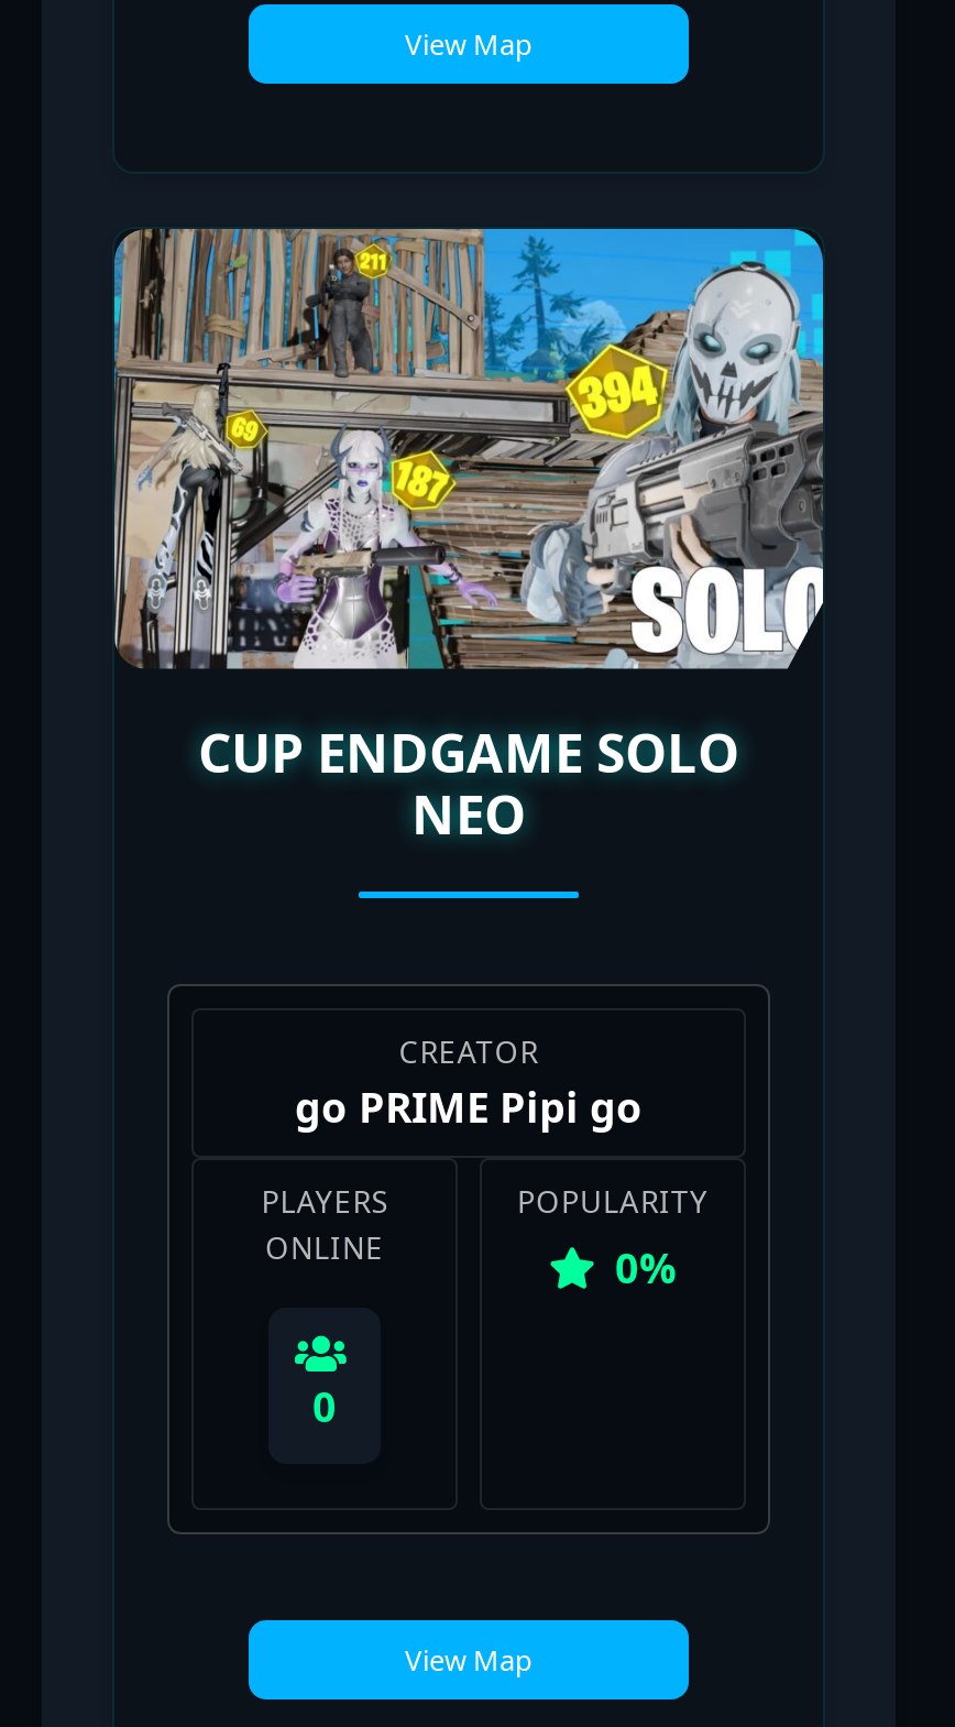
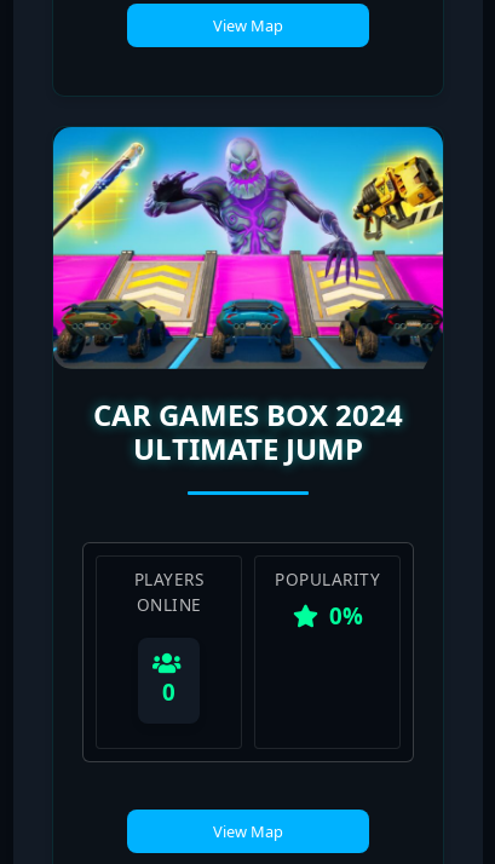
- [image]
- CUP ENDGAME SOLO
- NEO
- CREATOR
- go PRIME Pipi go
+ [image]
+ CAR GAMES BOX 2024
+ ULTIMATE JUMP
